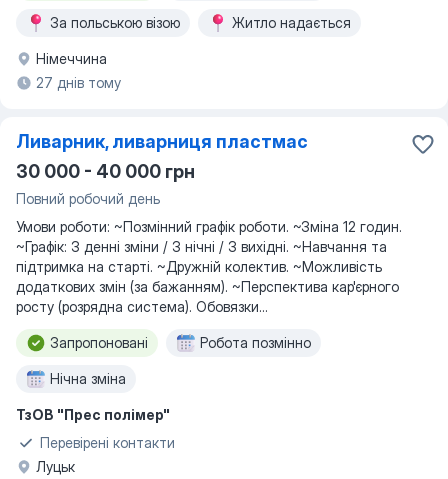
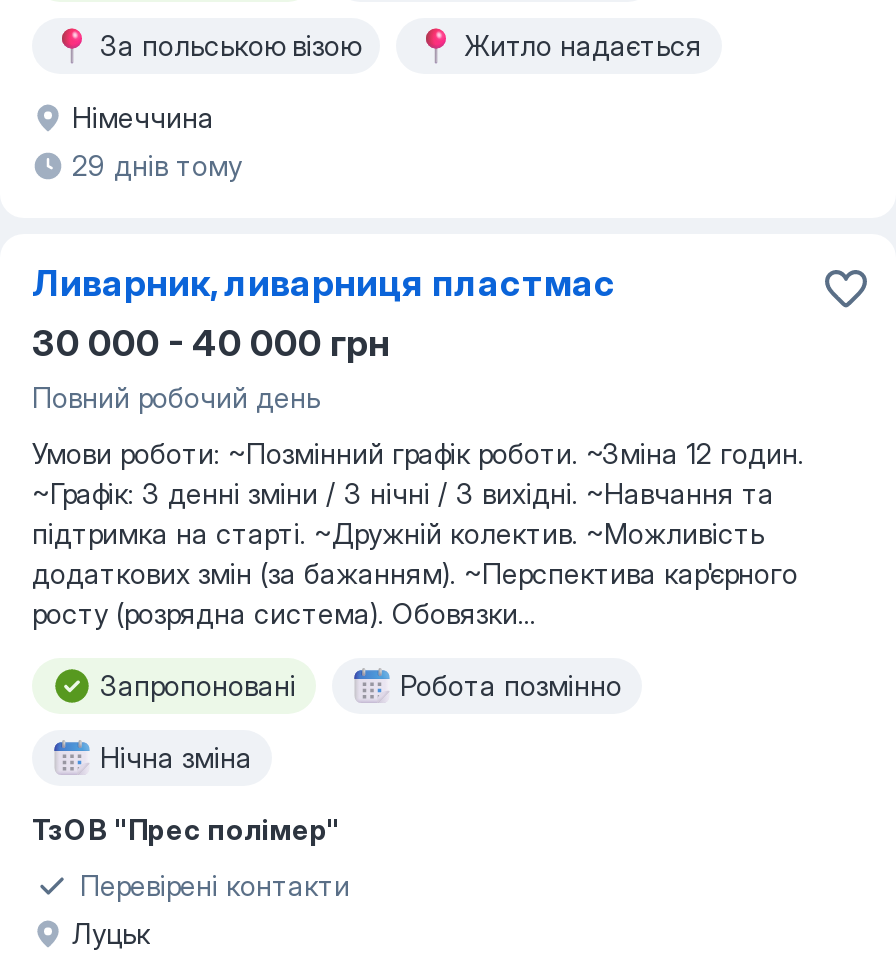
- 27 днів тому
+ 29 днів тому
